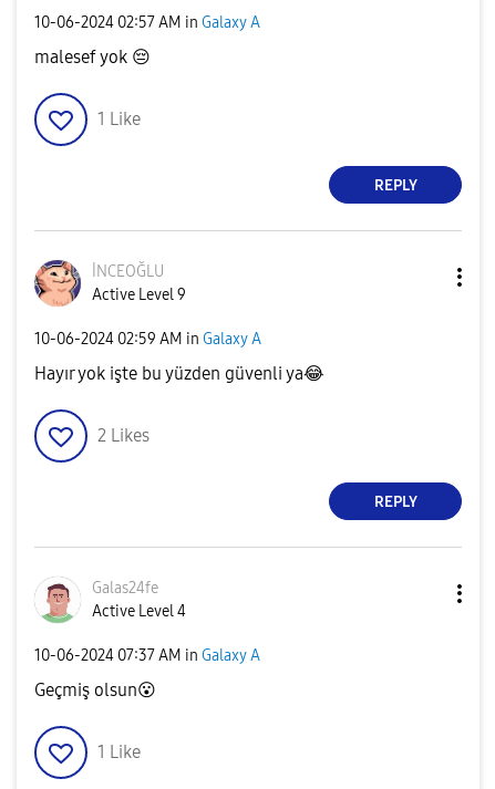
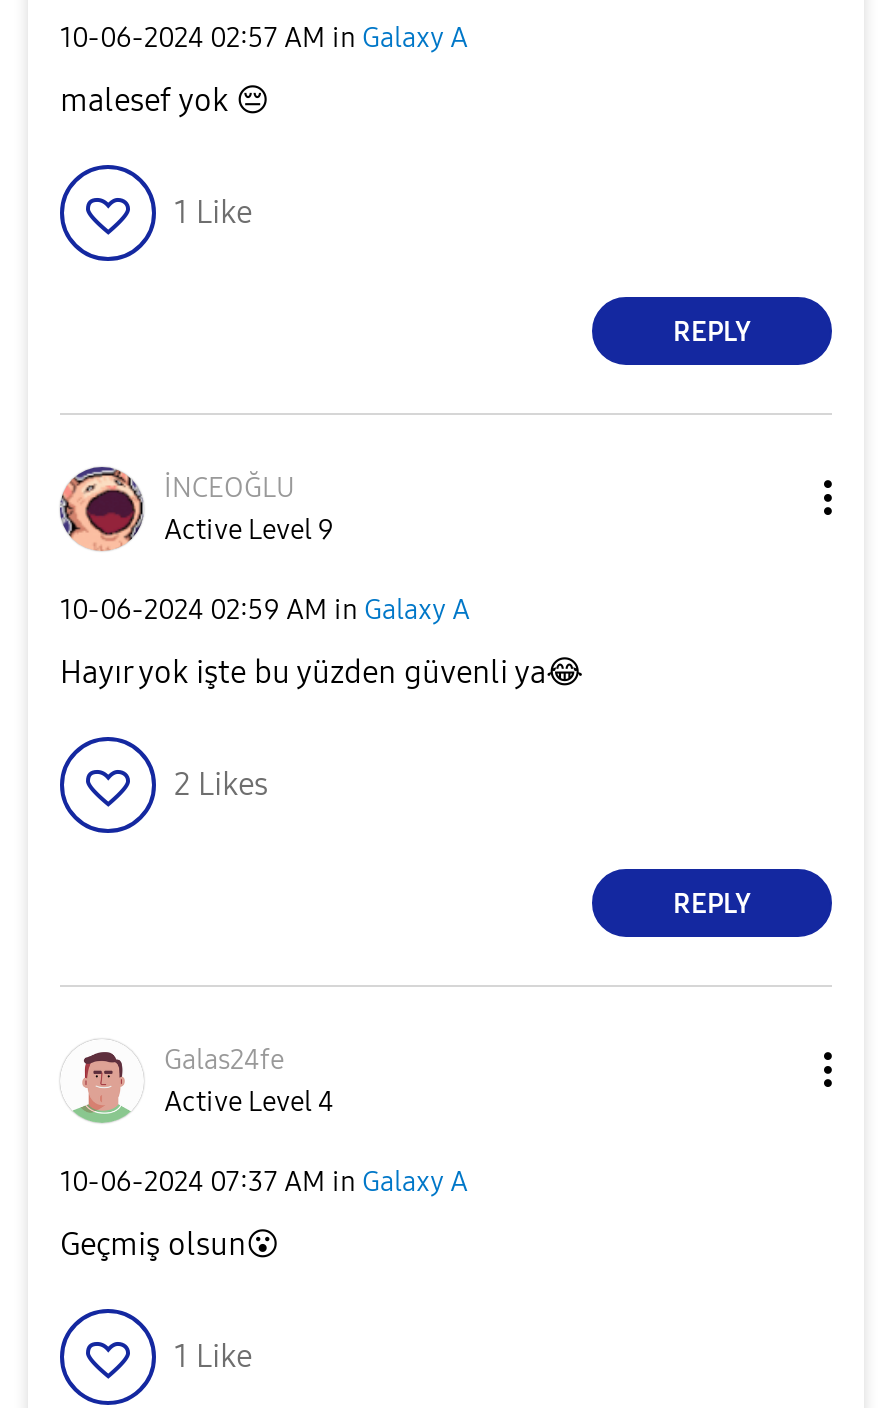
- [image]
+ [image]
